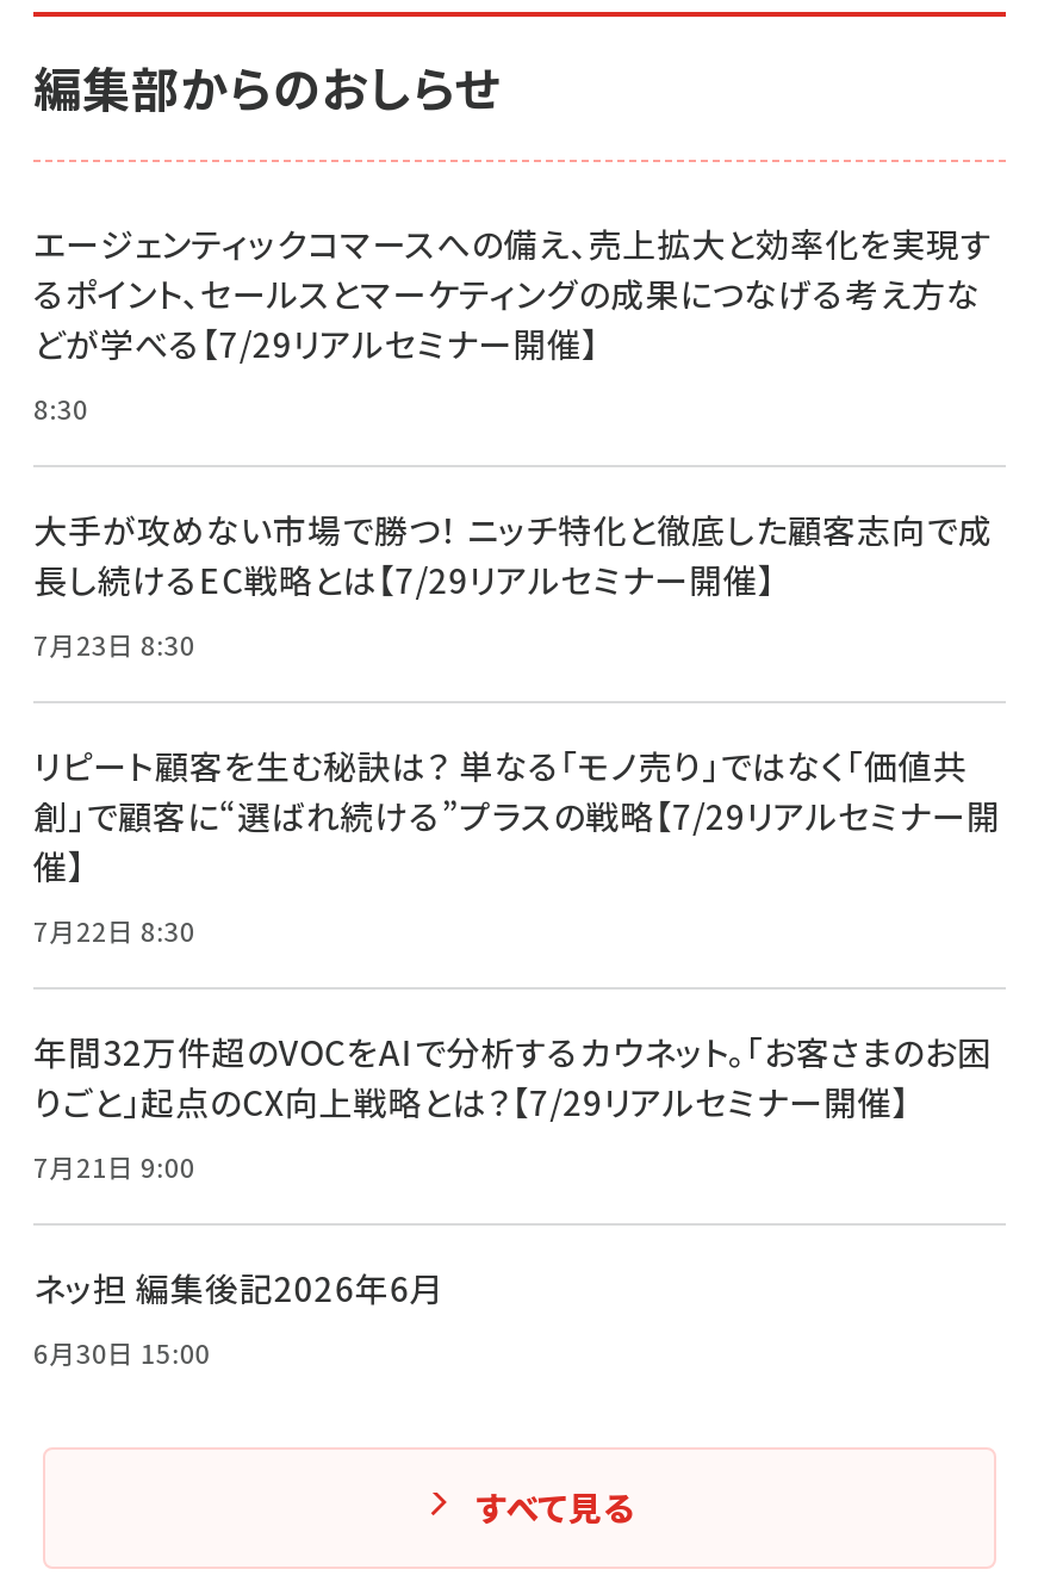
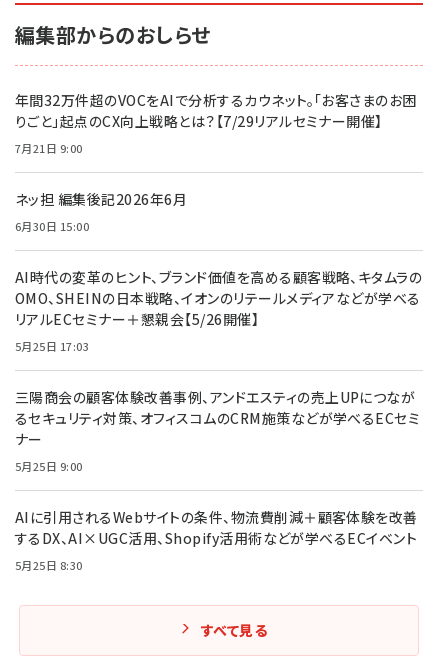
- エージェンティックコマースへの備え、売上拡大と効率化を実現す
- るポイント、セールスとマーケティングの成果につなげる考え方な
- どが学べる【7/29リアルセミナー開催】
- 8:30
- 大手が攻めない市場で勝つ！ ニッチ特化と徹底した顧客志向で成
- 長し続けるEC戦略とは【7/29リアルセミナー開催】
- 7月23日 8:30
- リピート顧客を生む秘訣は？ 単なる「モノ売り」ではなく「価値共
- 創」で顧客に“選ばれ続ける”プラスの戦略【7/29リアルセミナー開
- 催】
- 7月22日 8:30

moved up: 年間32万件超のVOCをAIで分析するカウネット。「お客さまのお困 | りごと」起点のCX向上戦略とは？【7/29リアルセミナー開催】 | 7月21日 9:00 | ネッ担 編集後記2026年6月 | 6月30日 15:00

+ AI時代の変革のヒント、ブランド価値を高める顧客戦略、キタムラの
+ OMO、SHEINの日本戦略、イオンのリテールメディアなどが学べる
+ リアルECセミナー＋懇親会【5/26開催】
+ 5月25日 17:03
+ 三陽商会の顧客体験改善事例、アンドエスティの売上UPにつなが
+ るセキュリティ対策、オフィスコムのCRM施策などが学べるECセミ
+ ナー
+ 5月25日 9:00
+ AIに引用されるWebサイトの条件、物流費削減＋顧客体験を改善
+ するDX、AI×UGC活用、Shopify活用術などが学べるECイベント
+ 5月25日 8:30
